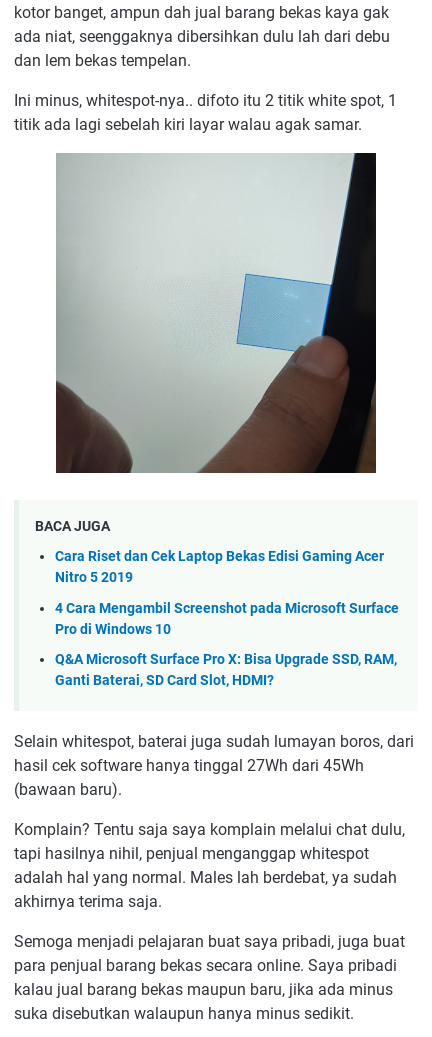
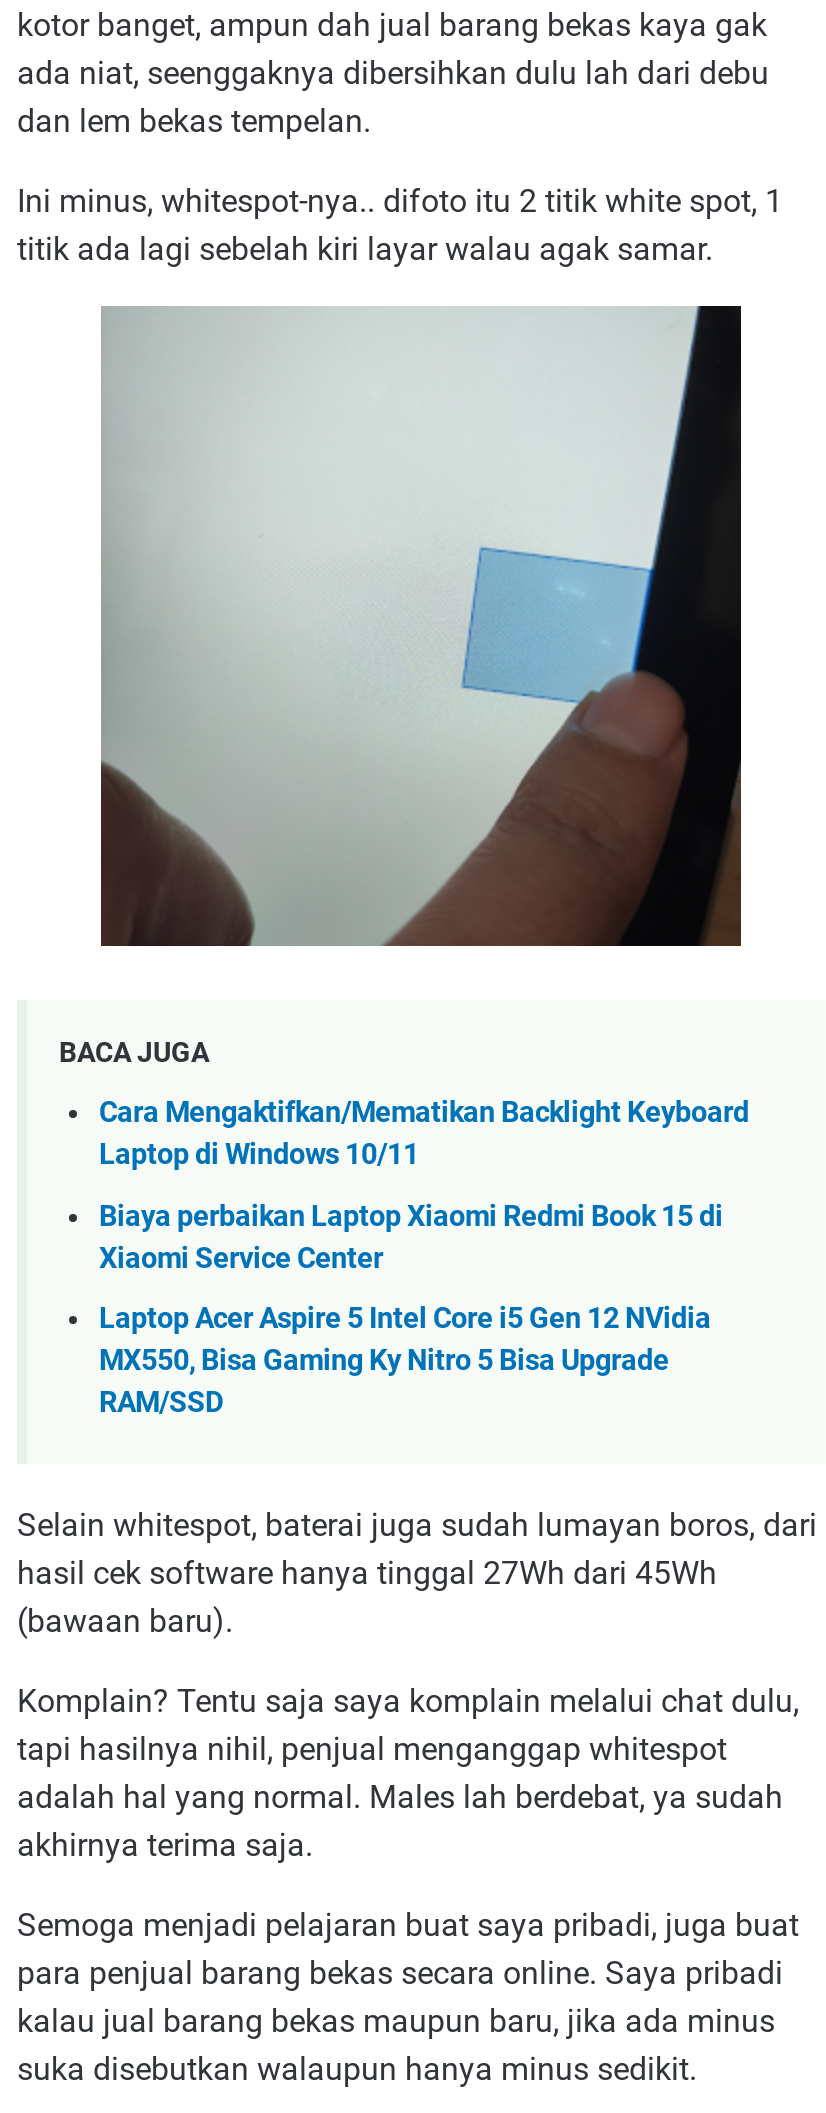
- Cara Riset dan Cek Laptop Bekas Edisi Gaming Acer
- Nitro 5 2019
+ Cara Mengaktifkan/Mematikan Backlight Keyboard
+ Laptop di Windows 10/11

- 4 Cara Mengambil Screenshot pada Microsoft Surface
- Pro di Windows 10
+ Biaya perbaikan Laptop Xiaomi Redmi Book 15 di
+ Xiaomi Service Center

- Q&A Microsoft Surface Pro X: Bisa Upgrade SSD, RAM,
- Ganti Baterai, SD Card Slot, HDMI?
+ Laptop Acer Aspire 5 Intel Core i5 Gen 12 NVidia
+ MX550, Bisa Gaming Ky Nitro 5 Bisa Upgrade
+ RAM/SSD
